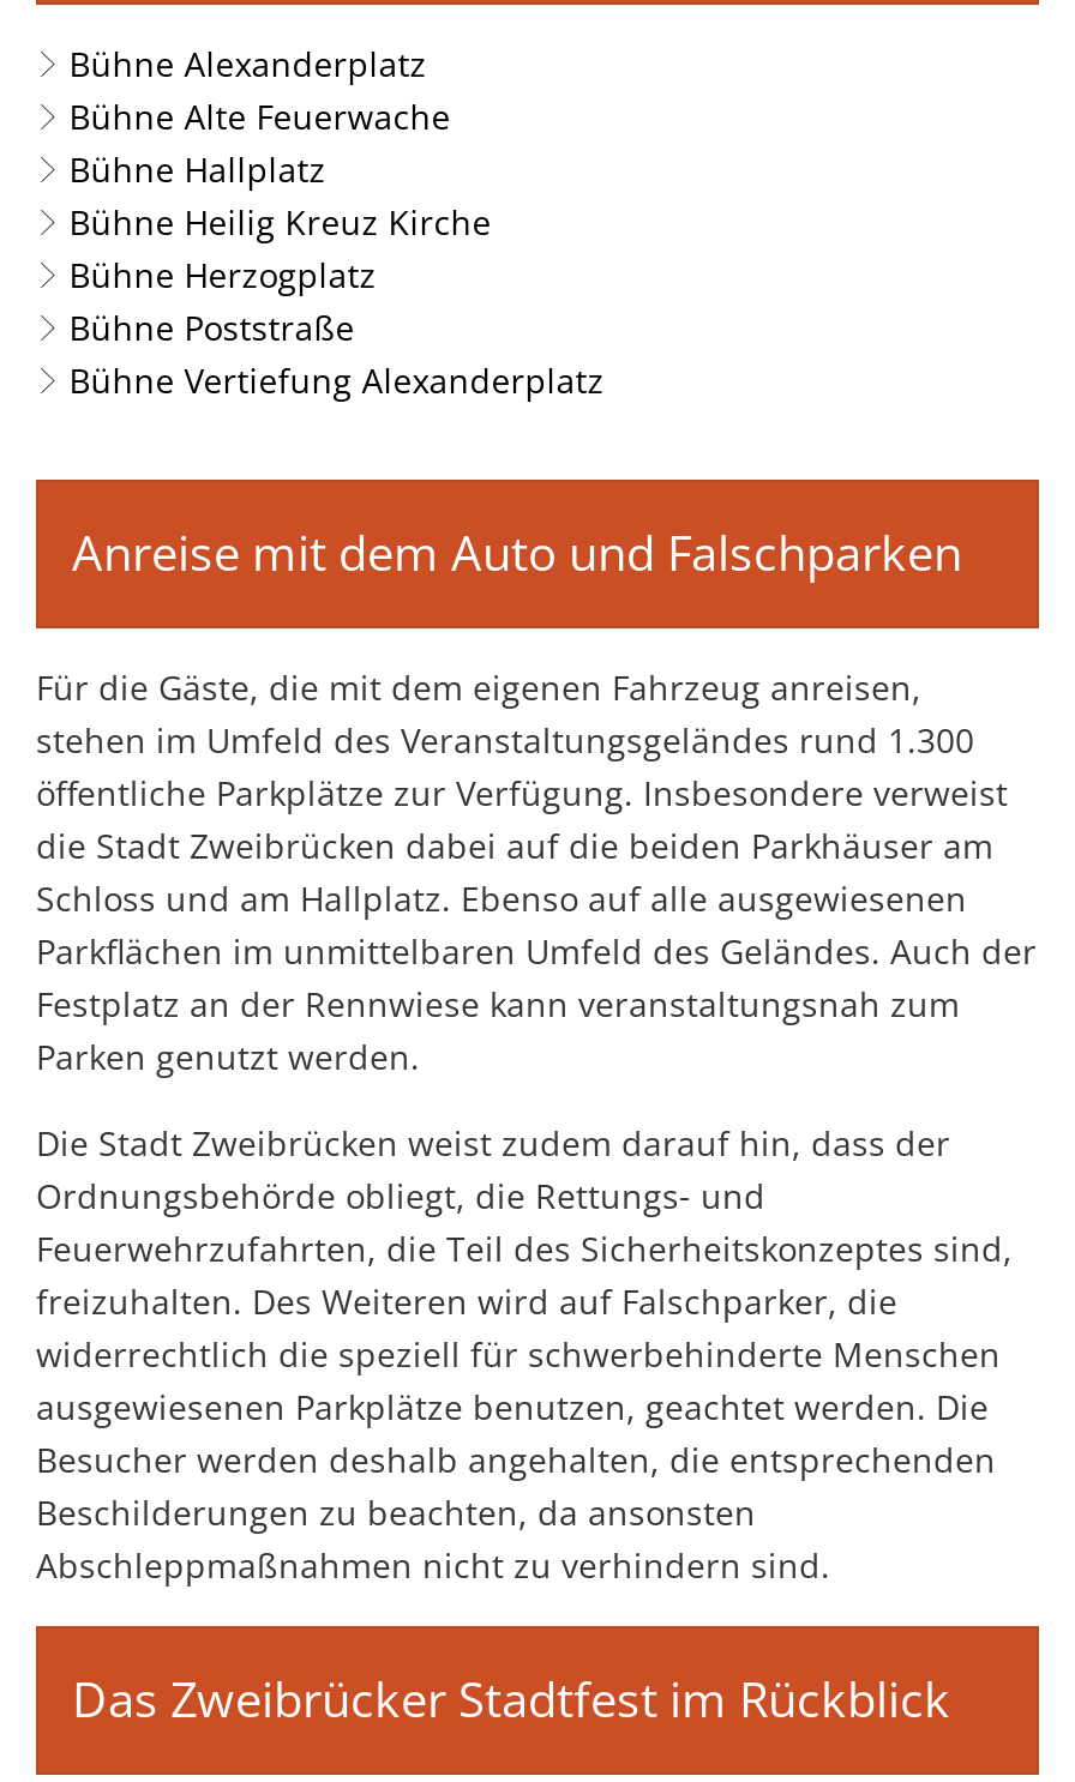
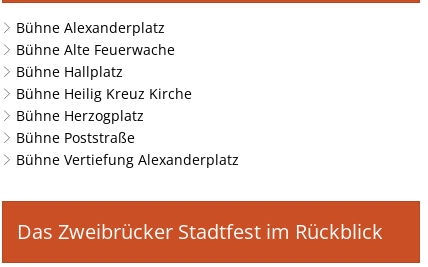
- Anreise mit dem Auto und Falschparken
- Für die Gäste, die mit dem eigenen Fahrzeug anreisen,
- stehen im Umfeld des Veranstaltungsgeländes rund 1.300
- öffentliche Parkplätze zur Verfügung. Insbesondere verweist
- die Stadt Zweibrücken dabei auf die beiden Parkhäuser am
- Schloss und am Hallplatz. Ebenso auf alle ausgewiesenen
- Parkflächen im unmittelbaren Umfeld des Geländes. Auch der
- Festplatz an der Rennwiese kann veranstaltungsnah zum
- Parken genutzt werden.
- Die Stadt Zweibrücken weist zudem darauf hin, dass der
- Ordnungsbehörde obliegt, die Rettungs- und
- Feuerwehrzufahrten, die Teil des Sicherheitskonzeptes sind,
- freizuhalten. Des Weiteren wird auf Falschparker, die
- widerrechtlich die speziell für schwerbehinderte Menschen
- ausgewiesenen Parkplätze benutzen, geachtet werden. Die
- Besucher werden deshalb angehalten, die entsprechenden
- Beschilderungen zu beachten, da ansonsten
- Abschleppmaßnahmen nicht zu verhindern sind.
